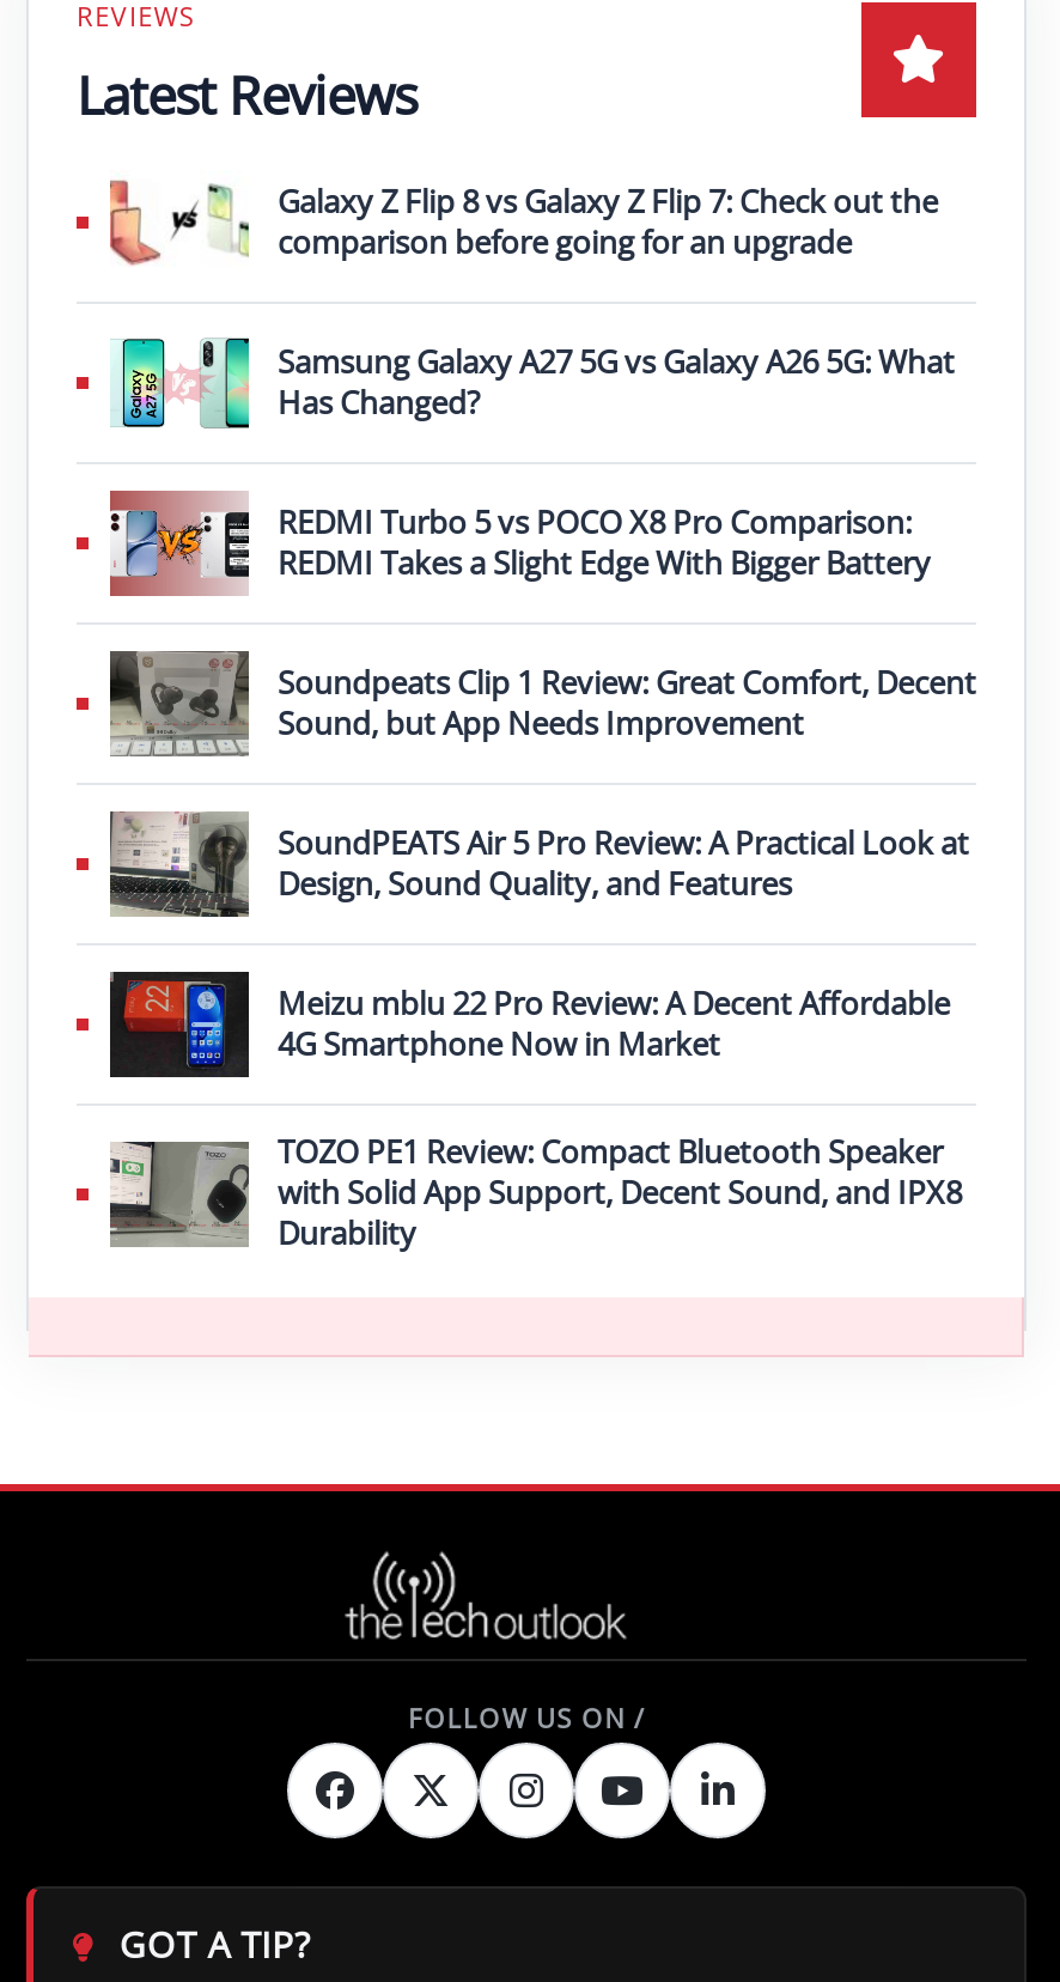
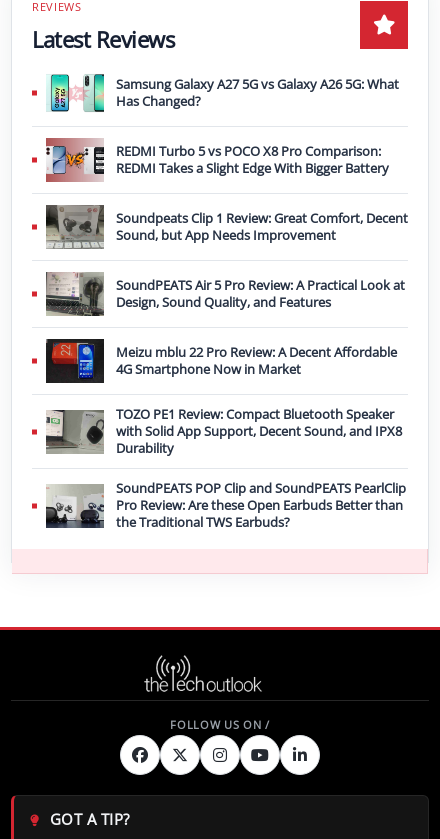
- [image]
- Galaxy Z Flip 8 vs Galaxy Z Flip 7: Check out the
- comparison before going for an upgrade

moved up: [image] | Samsung Galaxy A27 5G vs Galaxy A26 5G: What | Has Changed? | ... | with Solid App Support, Decent Sound, and IPX8 | Durability

+ [image]
+ SoundPEATS POP Clip and SoundPEATS PearlClip
+ Pro Review: Are these Open Earbuds Better than
+ the Traditional TWS Earbuds?
